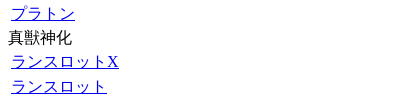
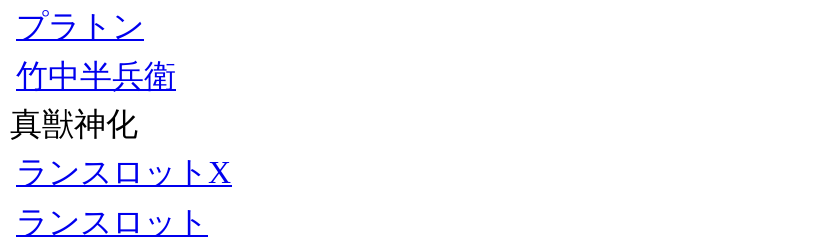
+ 竹中半兵衛
